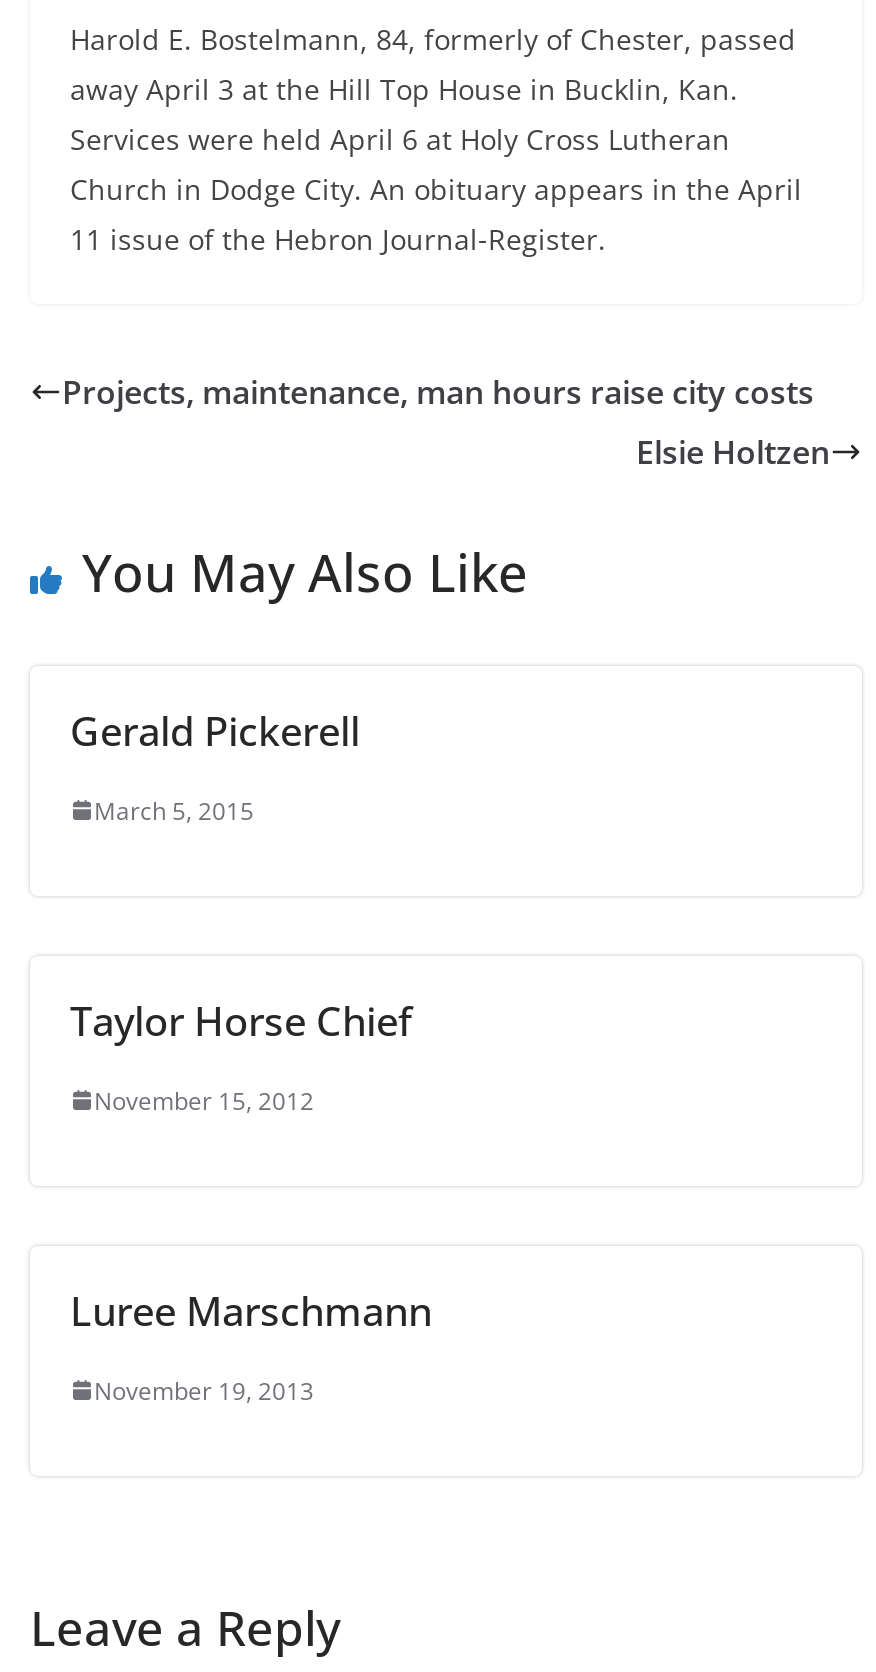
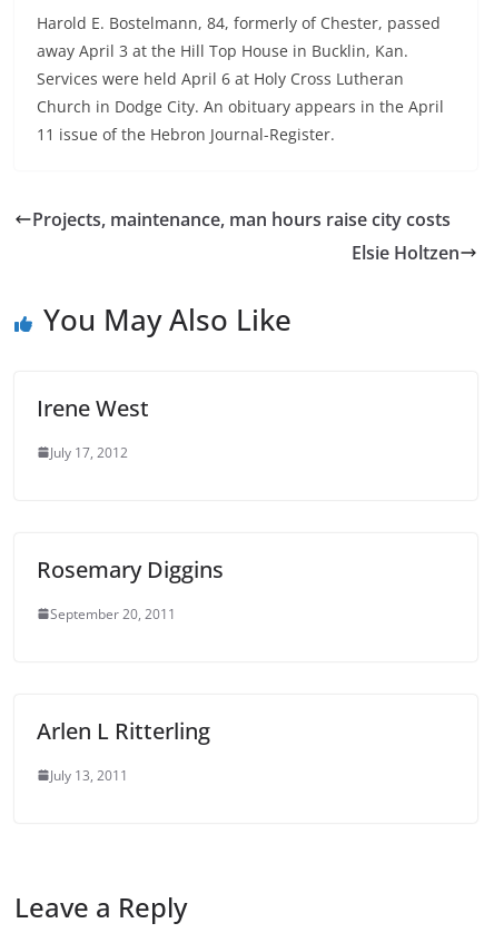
- Gerald Pickerell
+ Irene West

- March 5, 2015
+ July 17, 2012

- Taylor Horse Chief
+ Rosemary Diggins

- November 15, 2012
+ September 20, 2011

- Luree Marschmann
+ Arlen L Ritterling

- November 19, 2013
+ July 13, 2011
